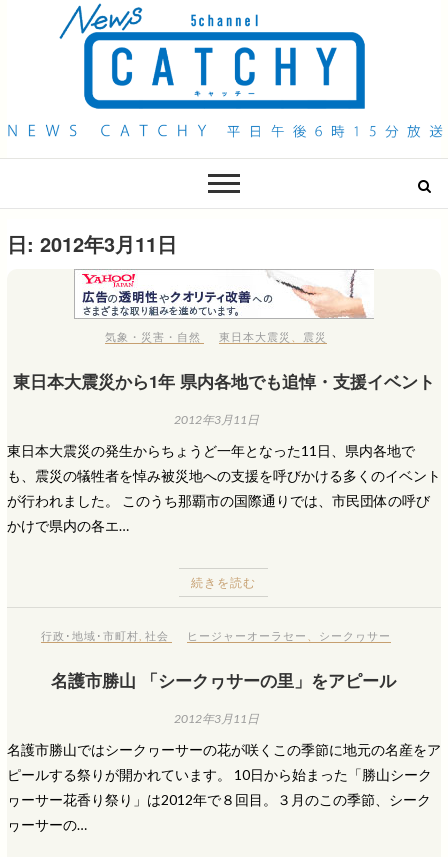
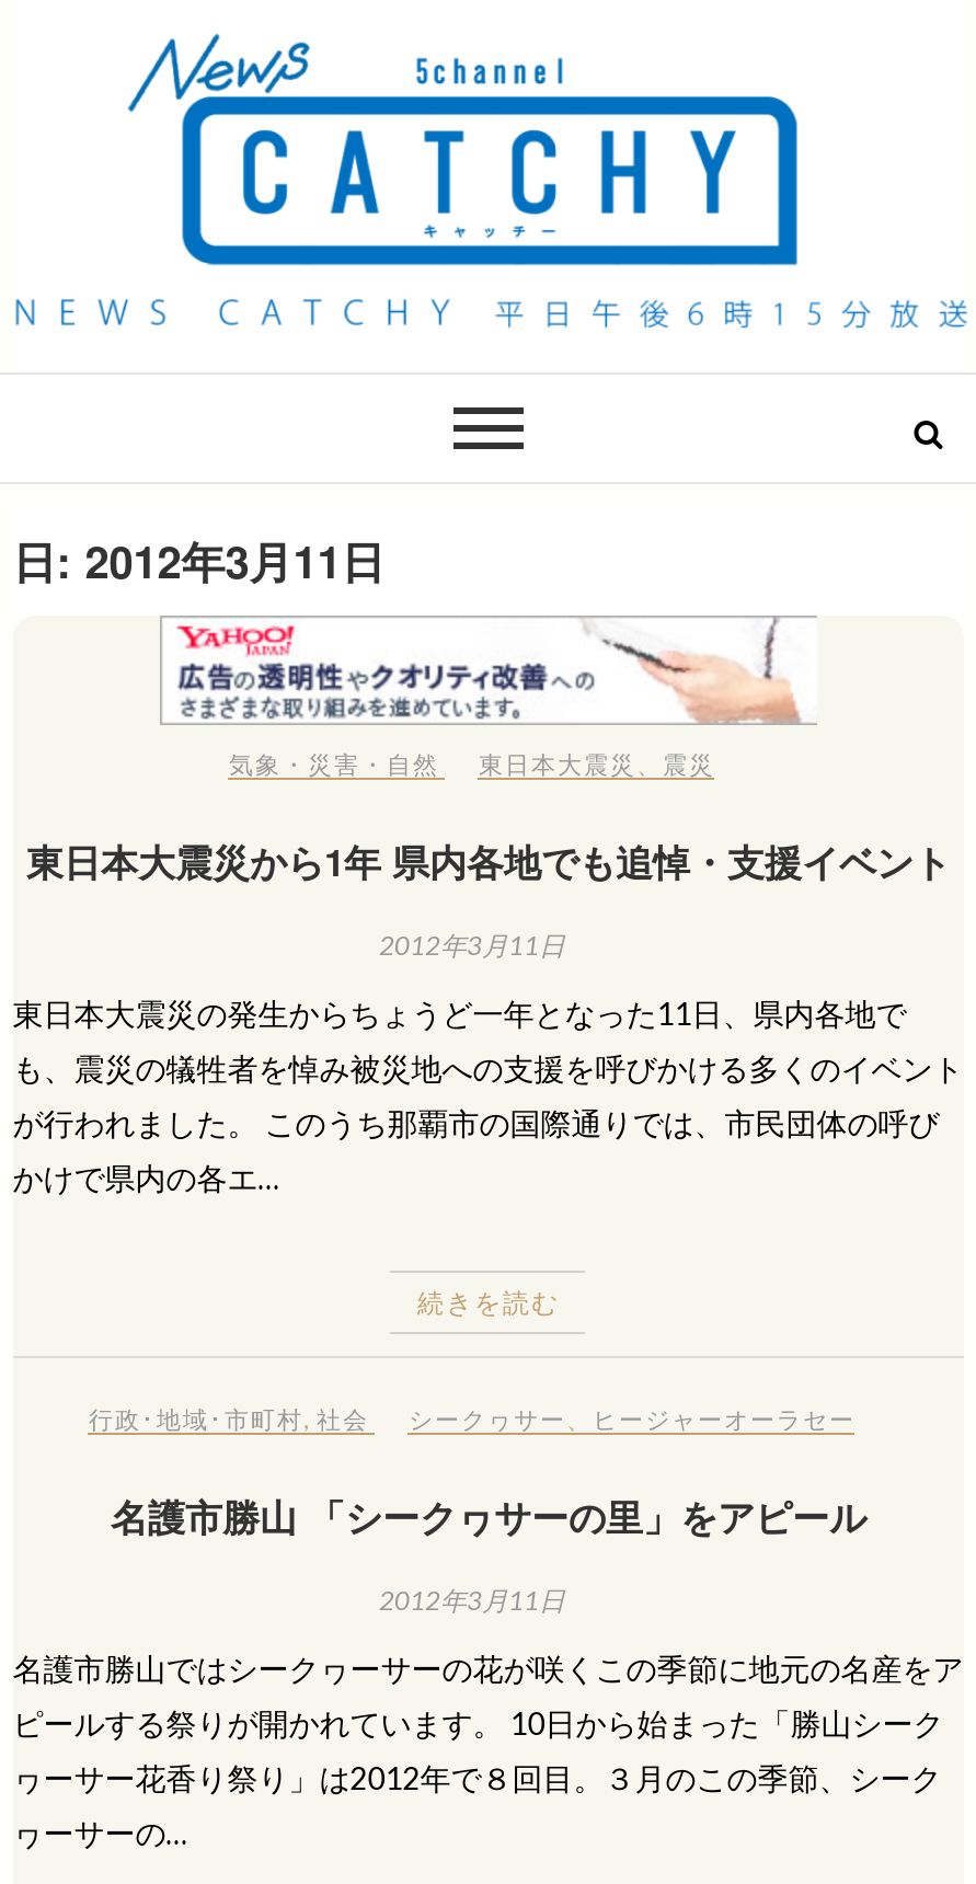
- ヒージャーオーラセー、シークヮサー
+ シークヮサー、ヒージャーオーラセー
